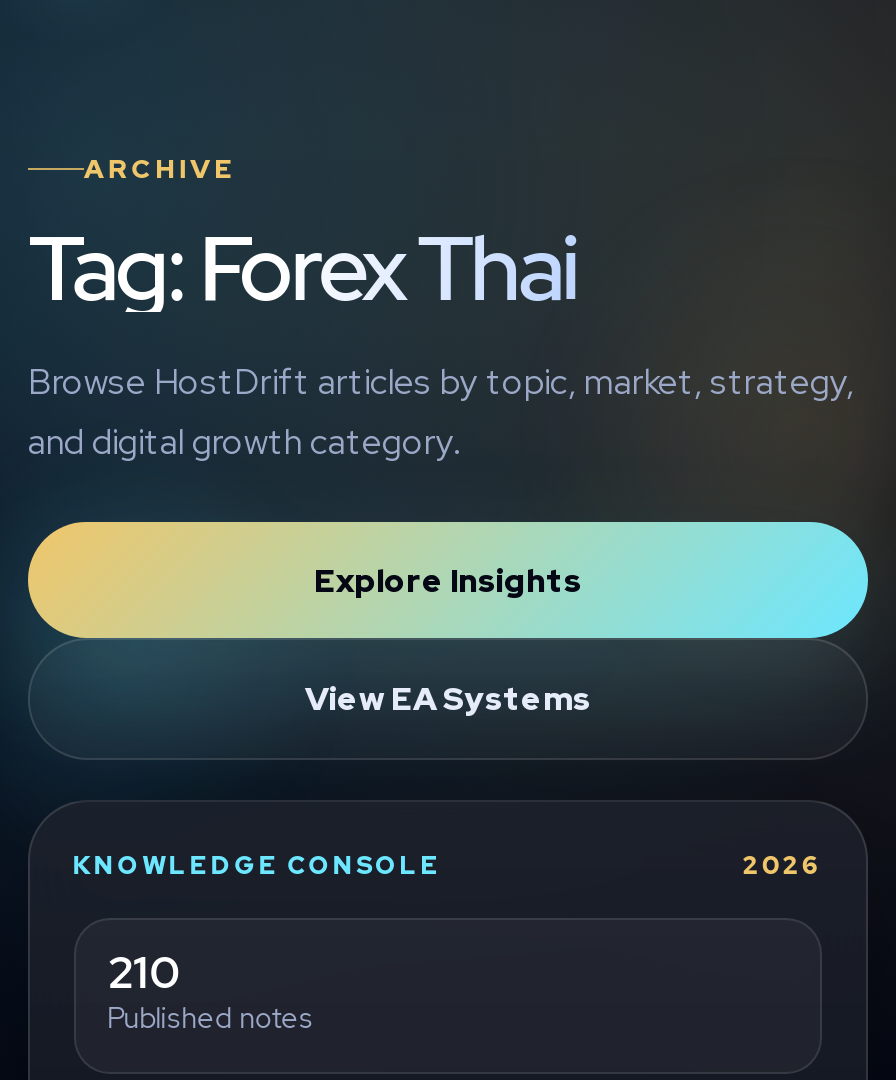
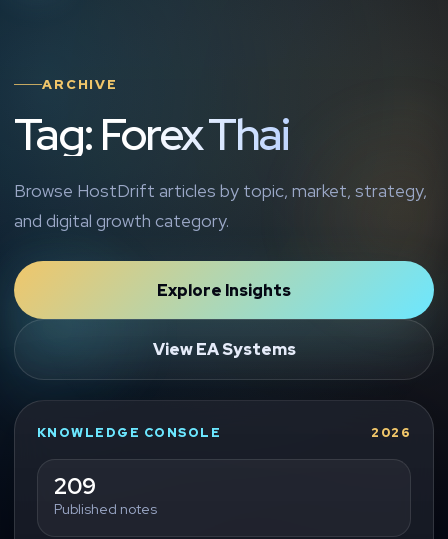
- 210
+ 209
